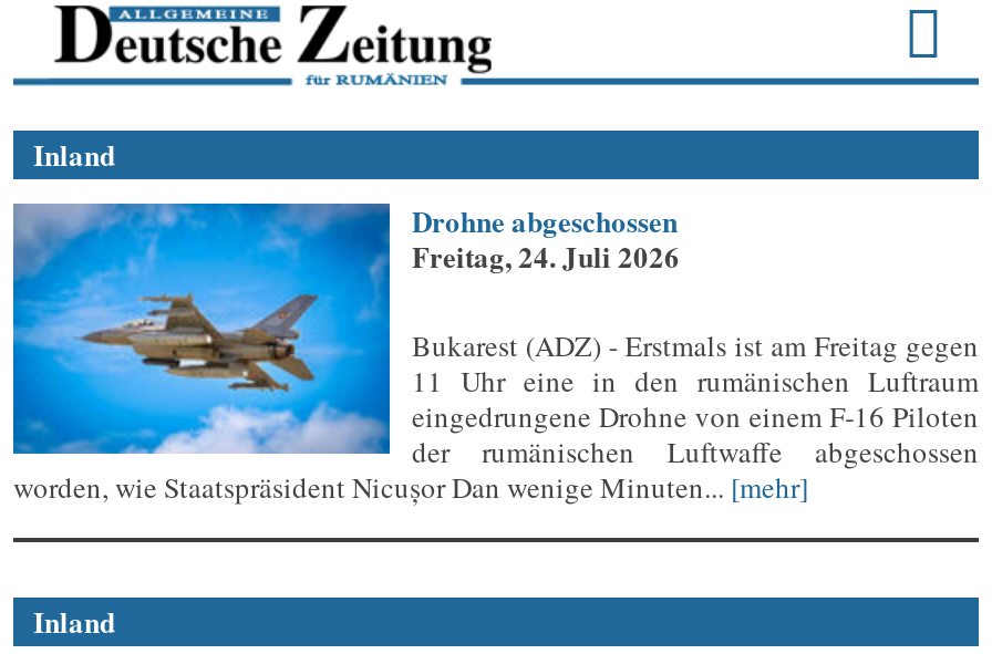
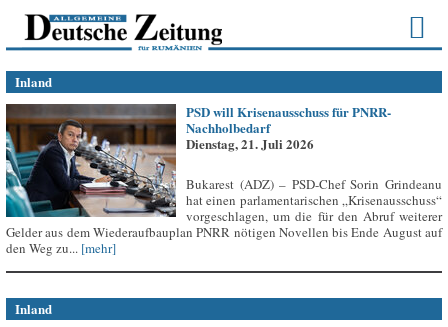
- [image]
- Bukarest (ADZ) - Erstmals ist am Freitag gegen
- 11 Uhr eine in den rumänischen Luftraum
- eingedrungene Drohne von einem F-16 Piloten
- der rumänischen Luftwaffe abgeschossen
- worden, wie Staatspräsident Nicușor Dan wenige Minuten... [mehr]
+ [image]
+ Bukarest (ADZ) – PSD-Chef Sorin Grindeanu
+ hat einen parlamentarischen „Krisenausschuss“
+ vorgeschlagen, um die für den Abruf weiterer
+ Gelder aus dem Wiederaufbauplan PNRR nötigen Novellen bis Ende August auf
+ den Weg zu... [mehr]

- Drohne abgeschossen
- Freitag, 24. Juli 2026
+ PSD will Krisenausschuss für PNRR-
+ Nachholbedarf
+ Dienstag, 21. Juli 2026
